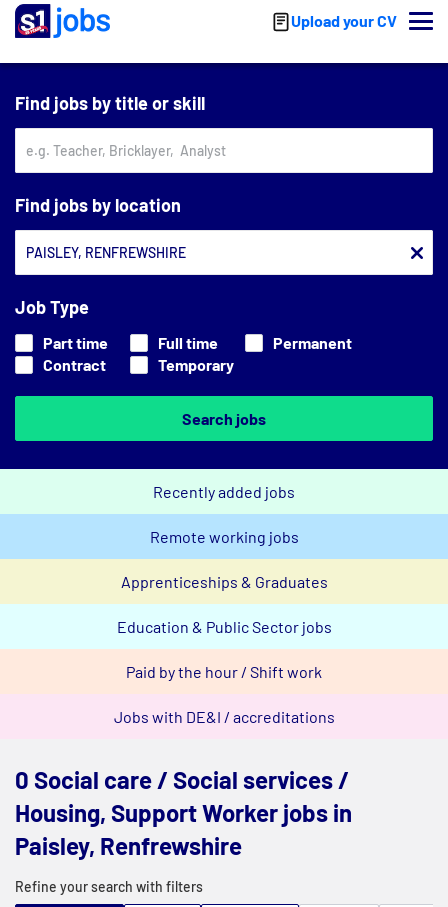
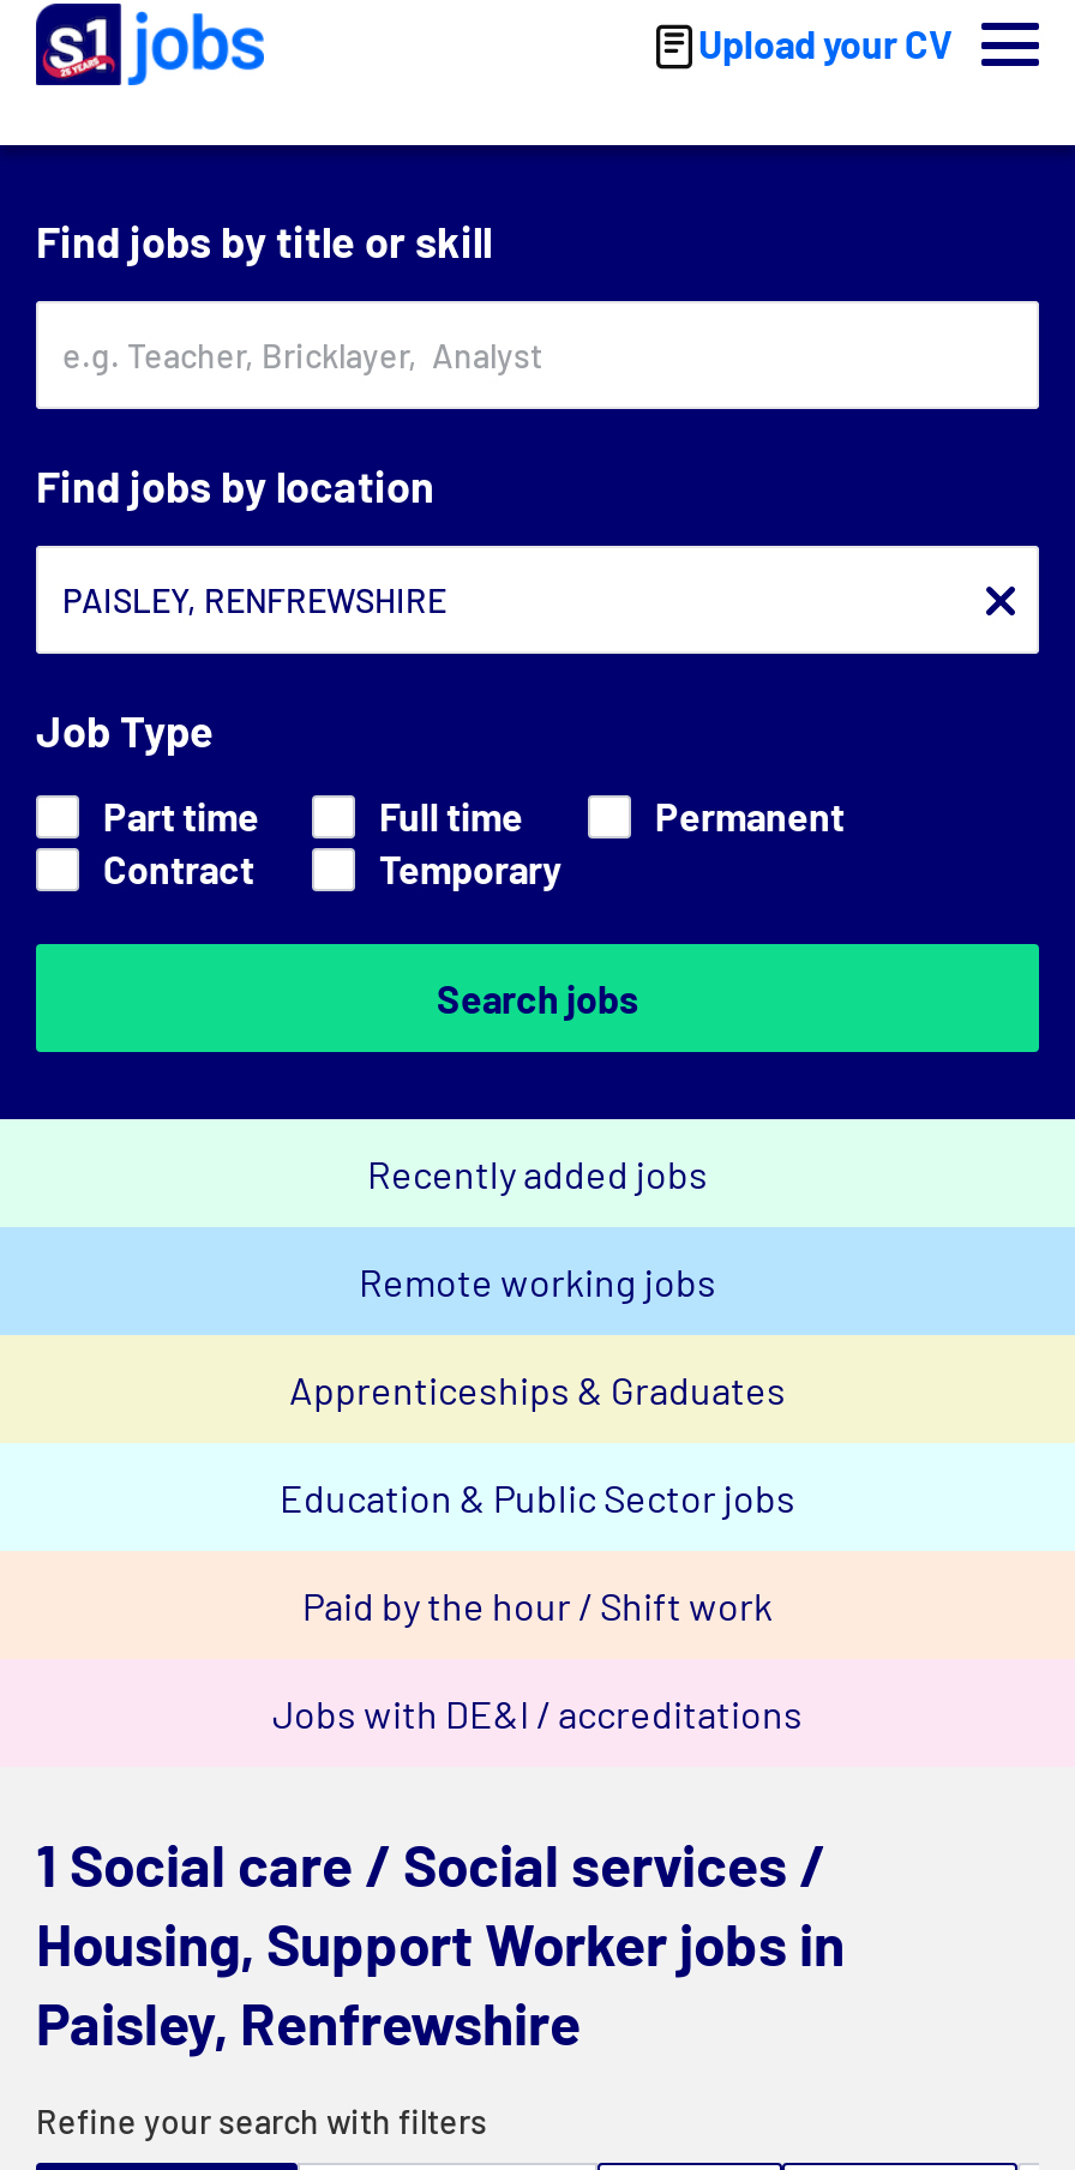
- 0 Social care / Social services /
+ 1 Social care / Social services /
